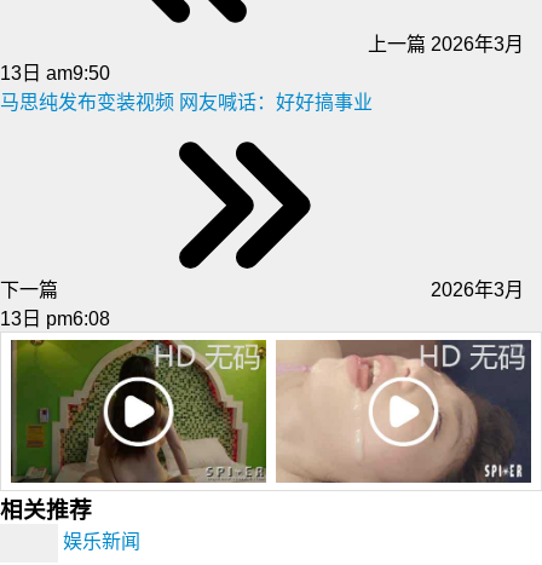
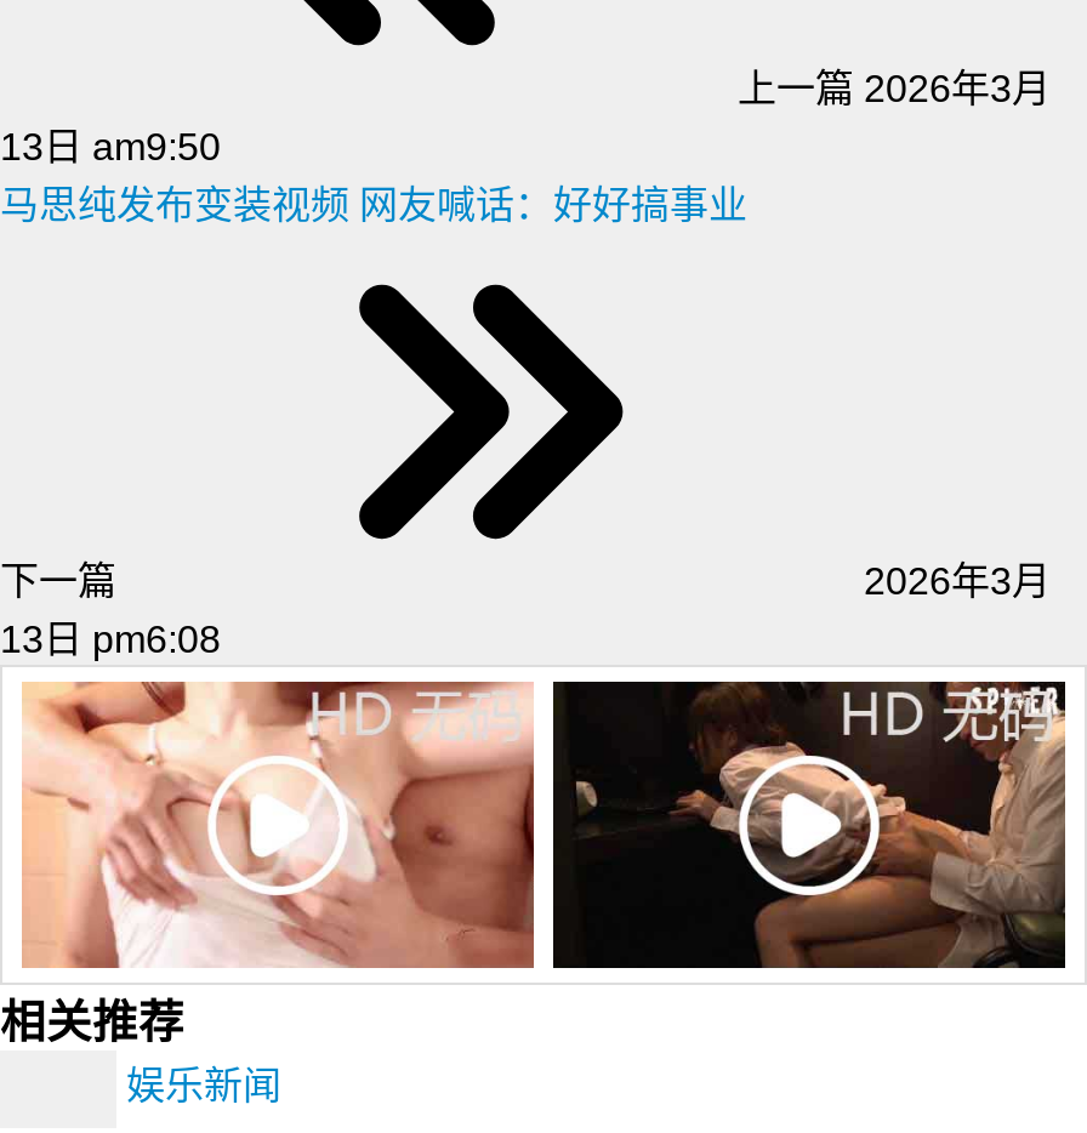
- [image]
+ [image]

- [image]
+ [image]
